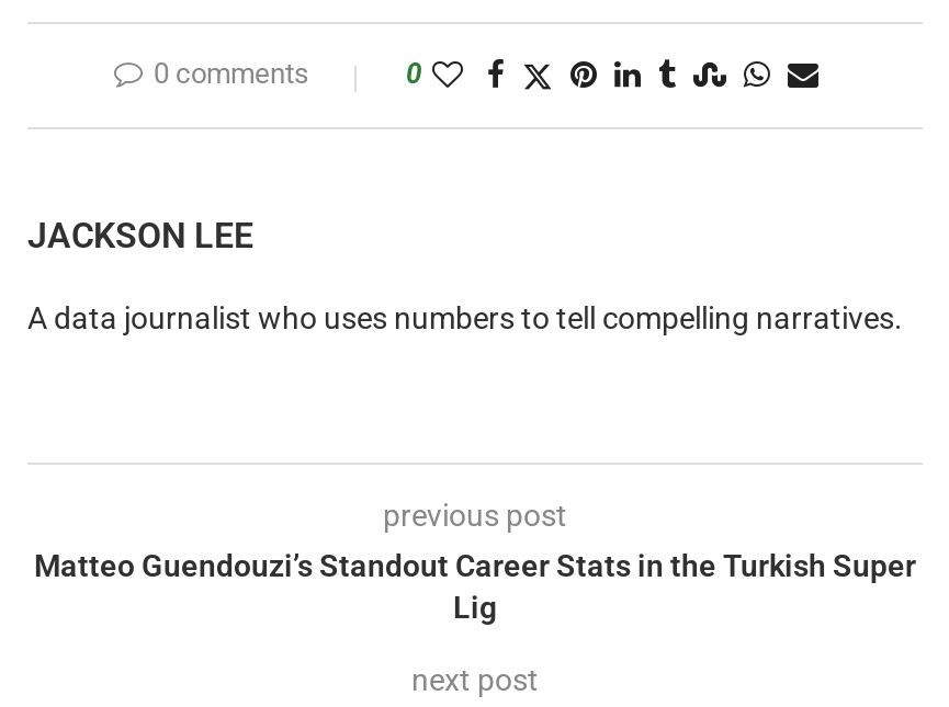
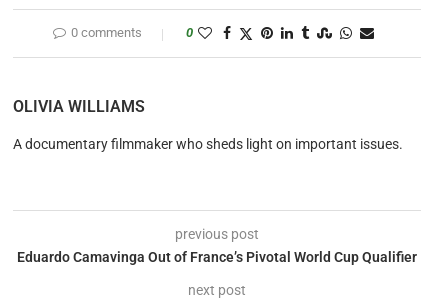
- JACKSON LEE
+ OLIVIA WILLIAMS

- A data journalist who uses numbers to tell compelling narratives.
+ A documentary filmmaker who sheds light on important issues.

- Matteo Guendouzi’s Standout Career Stats in the Turkish Super
- Lig
+ Eduardo Camavinga Out of France’s Pivotal World Cup Qualifier
